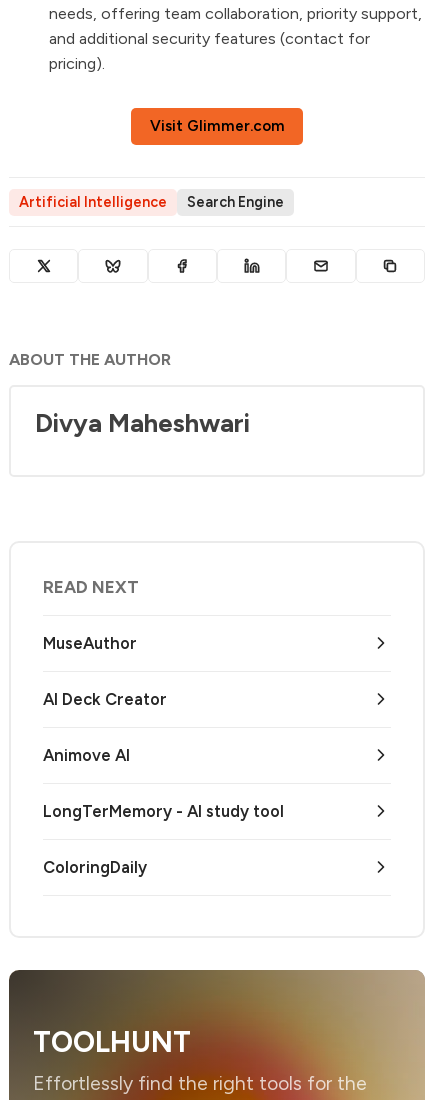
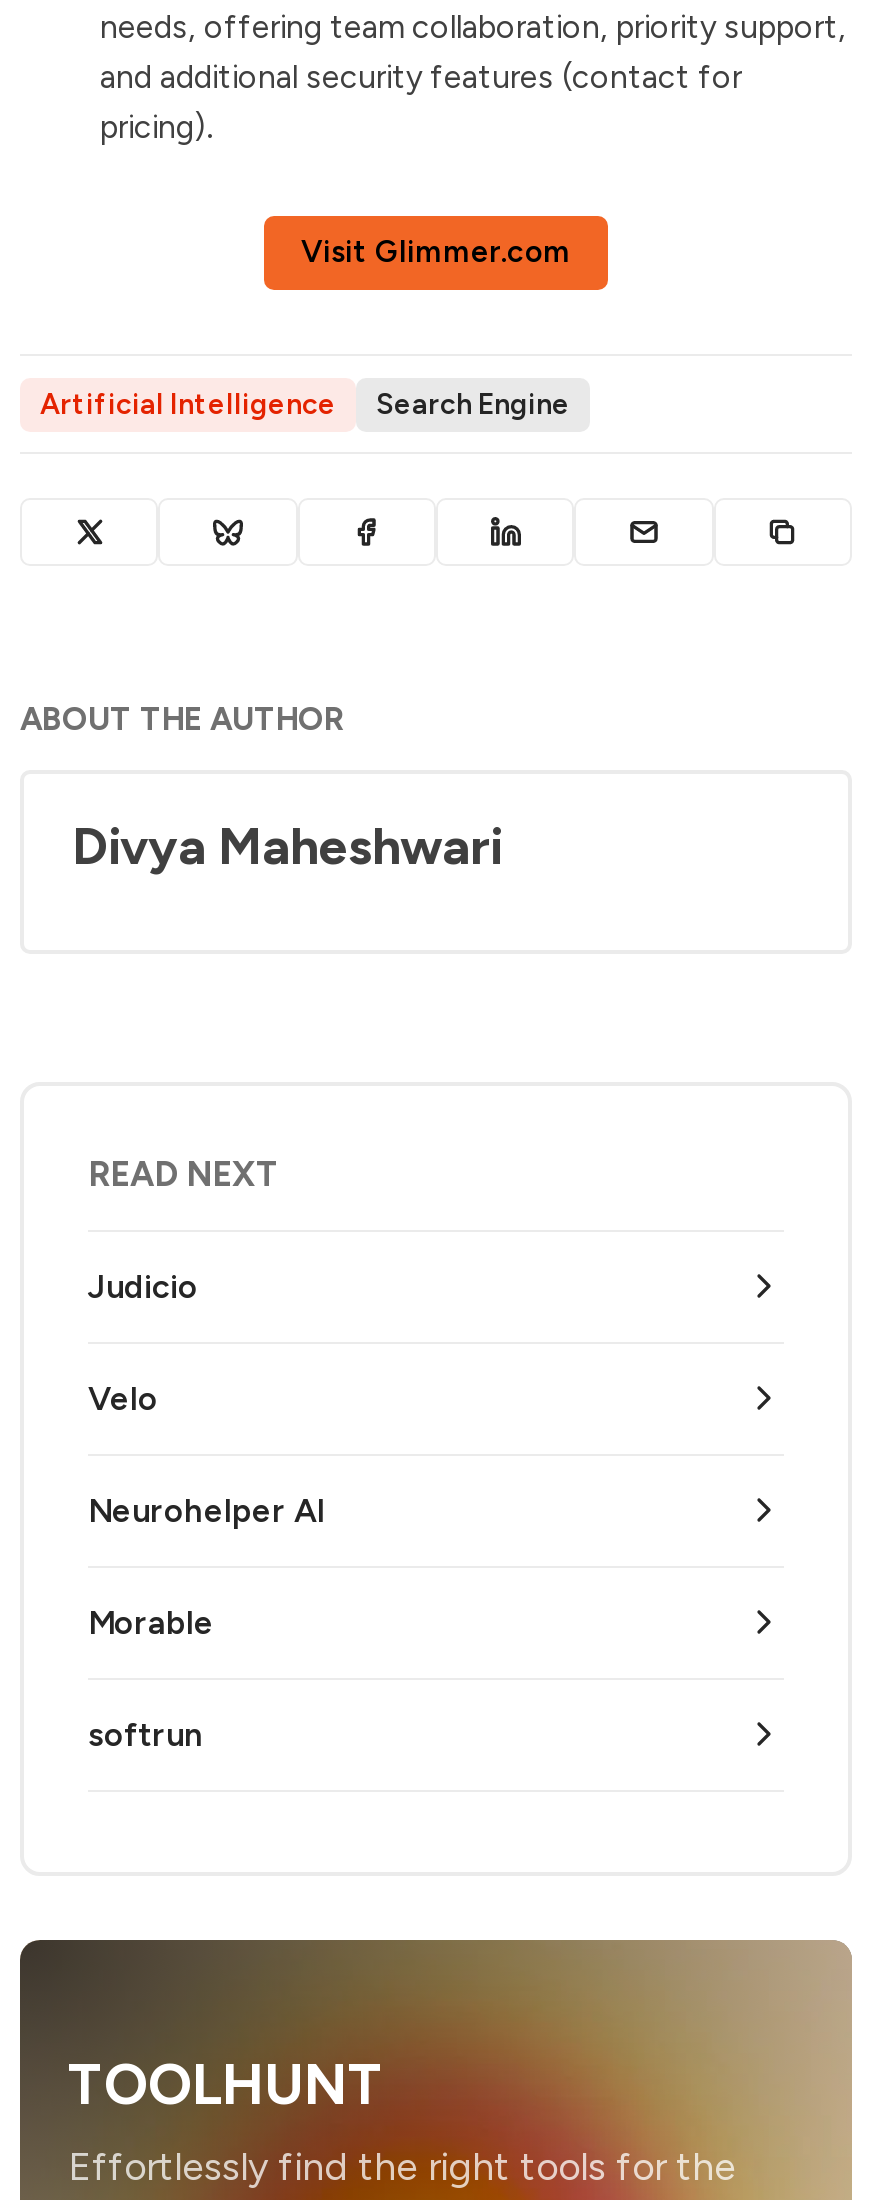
- MuseAuthor
+ Judicio

- AI Deck Creator
+ Velo

- Animove AI
+ Neurohelper AI

- LongTerMemory - AI study tool
+ Morable

- ColoringDaily
+ softrun
